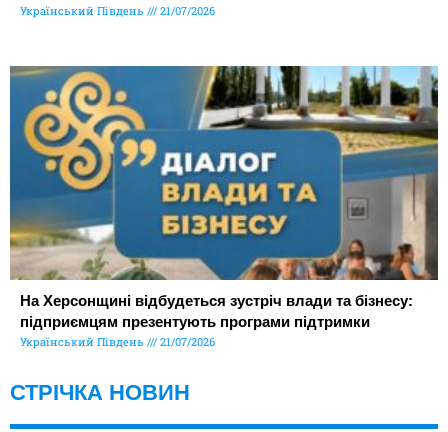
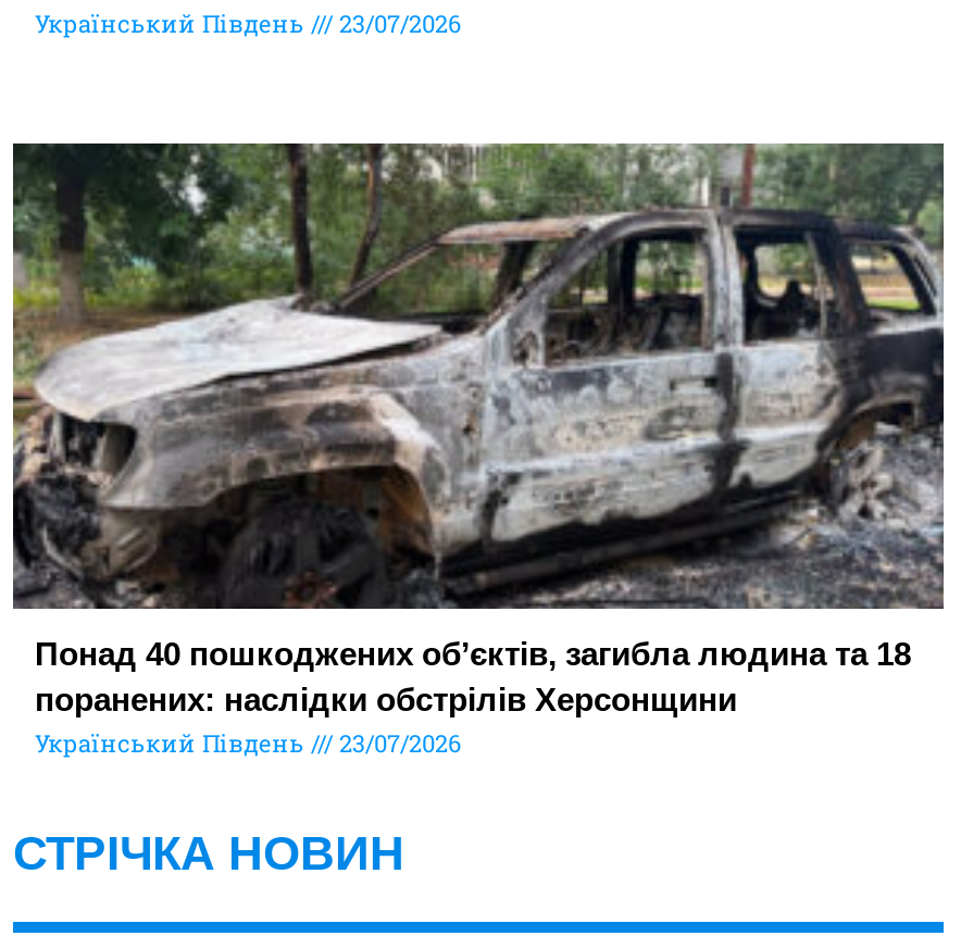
- Український Південь 21/07/2026
+ Український Південь 23/07/2026

- [image]
- На Херсонщині відбудеться зустріч влади та бізнесу:
- підприємцям презентують програми підтримки
+ [image]
+ Понад 40 пошкоджених об’єктів, загибла людина та 18
+ поранених: наслідки обстрілів Херсонщини

- Український Південь 21/07/2026
+ Український Південь 23/07/2026
